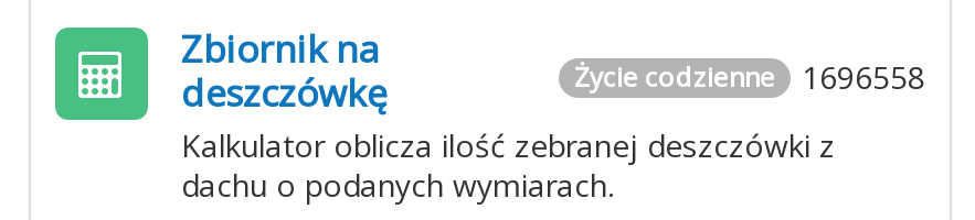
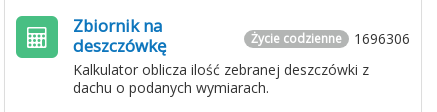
- Życie codzienne 1696558
+ Życie codzienne 1696306
